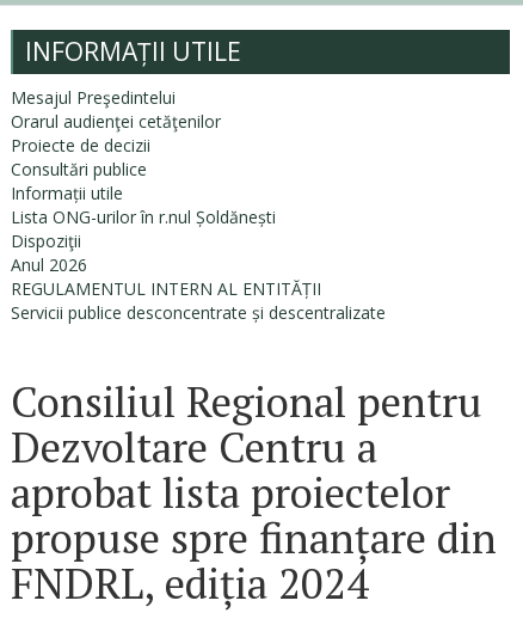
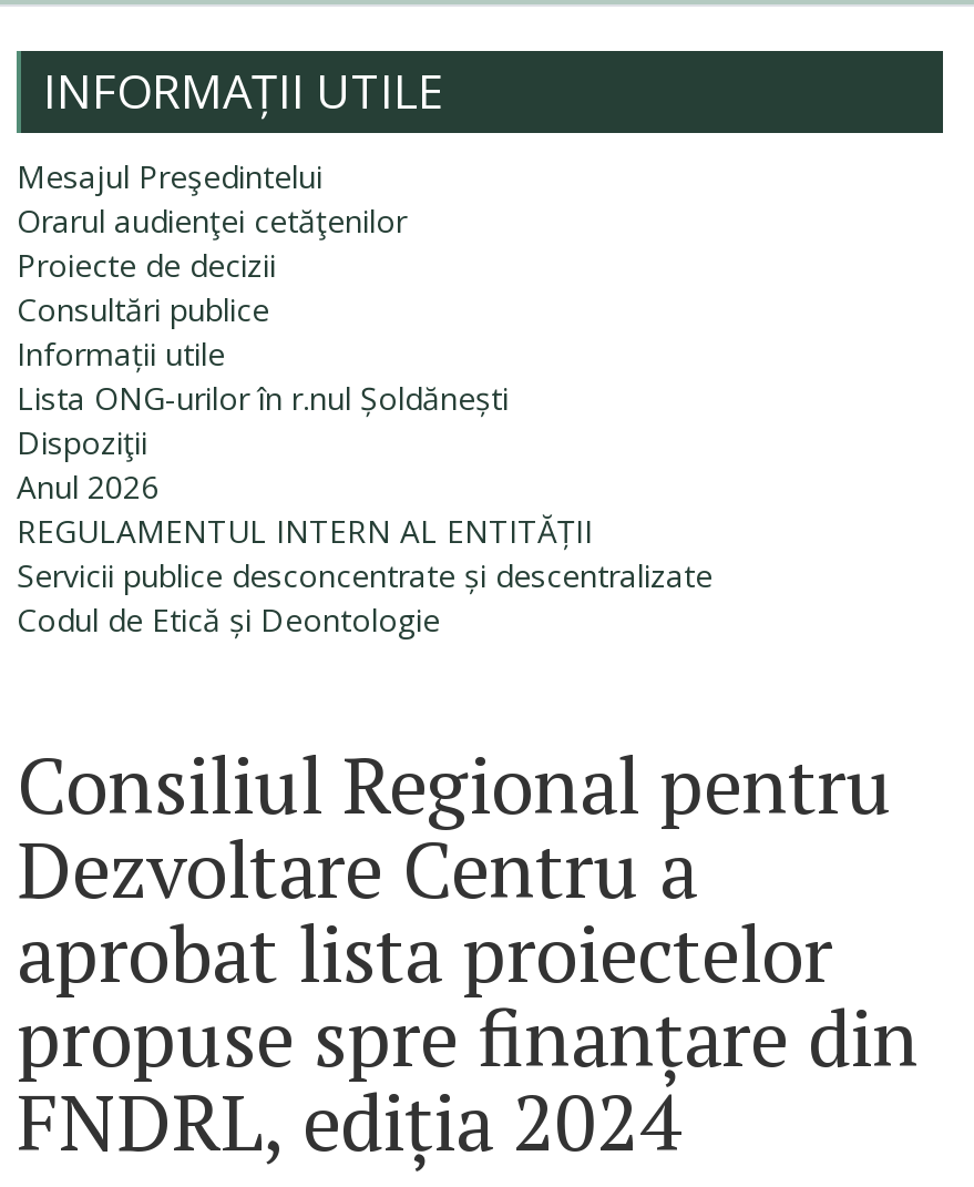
+ Codul de Etică și Deontologie
